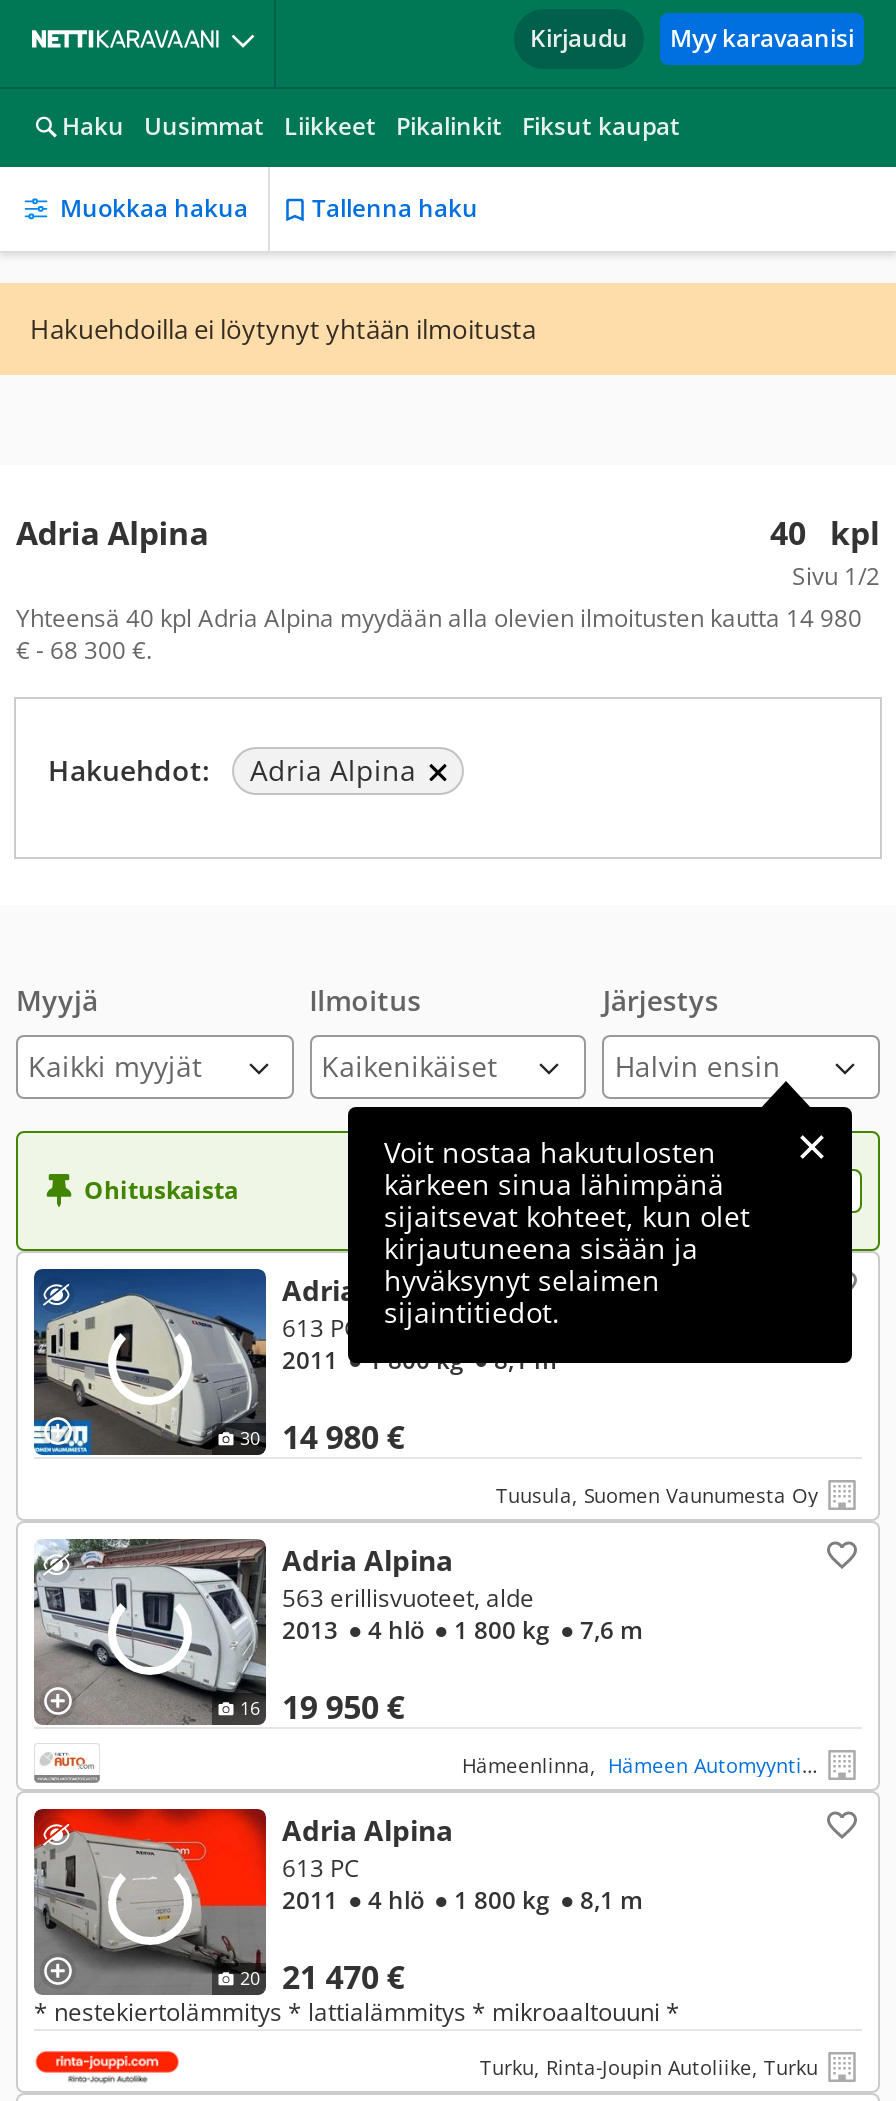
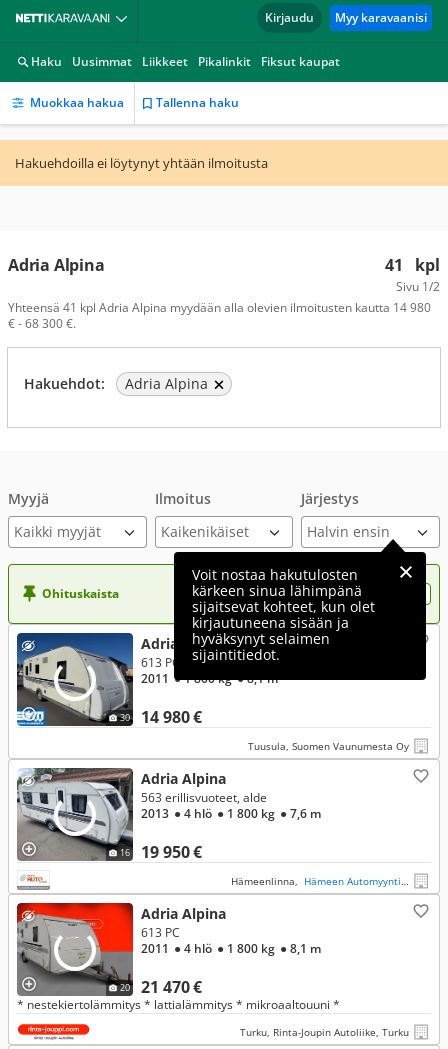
- 40 kpl
+ 41 kpl

- Yhteensä 40 kpl Adria Alpina myydään alla olevien ilmoitusten kautta 14 980
+ Yhteensä 41 kpl Adria Alpina myydään alla olevien ilmoitusten kautta 14 980
